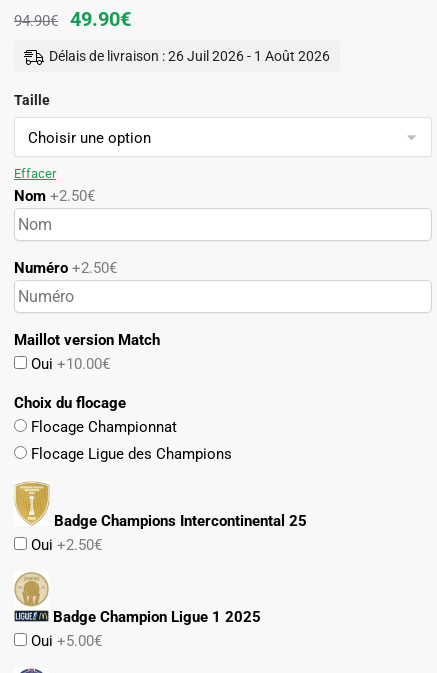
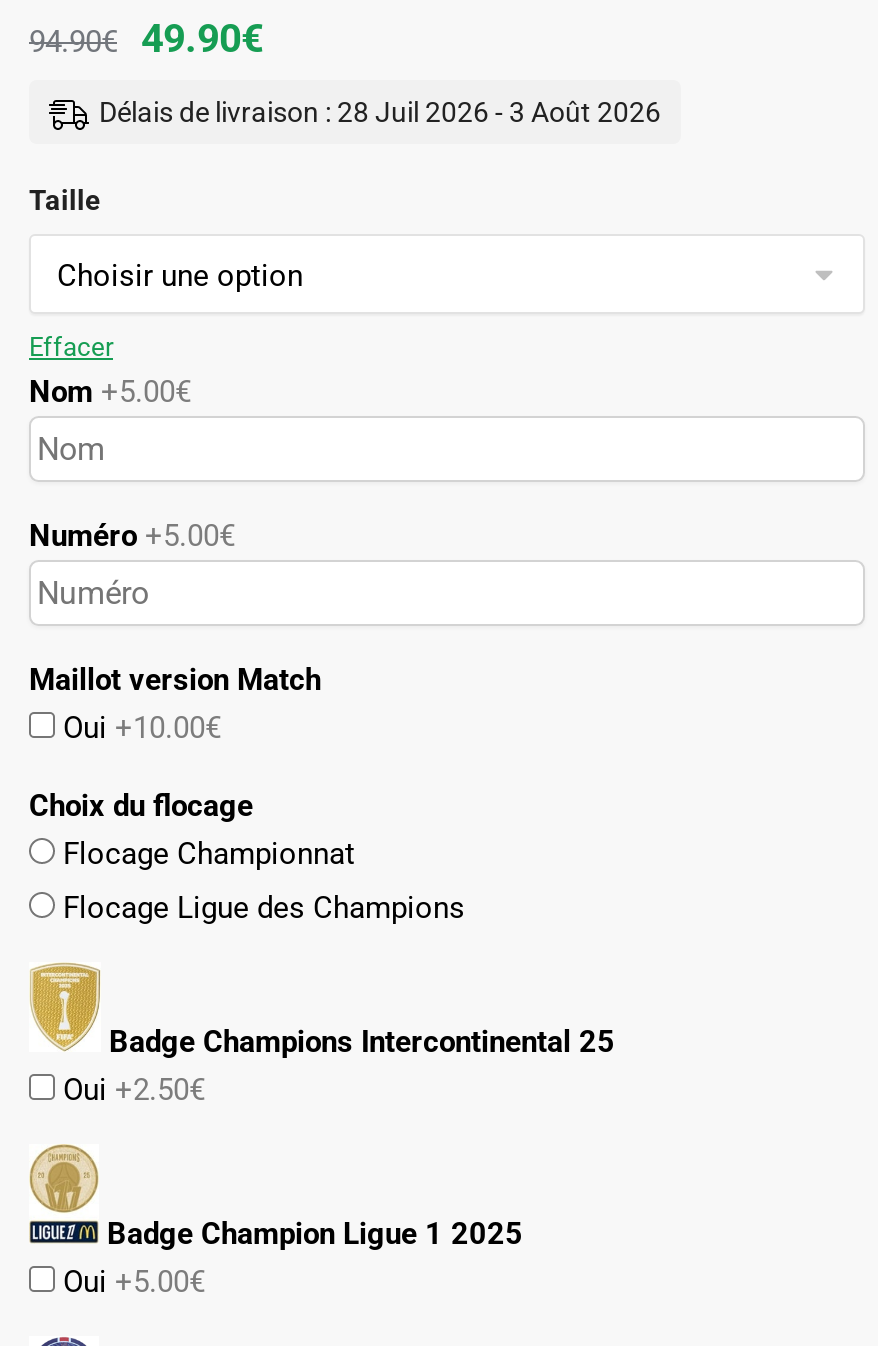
- Délais de livraison : 26 Juil 2026 - 1 Août 2026
+ Délais de livraison : 28 Juil 2026 - 3 Août 2026

- Nom +2.50€
+ Nom +5.00€

- Numéro +2.50€
+ Numéro +5.00€
